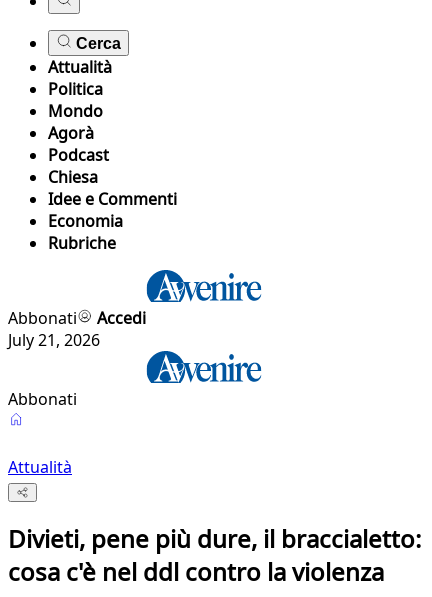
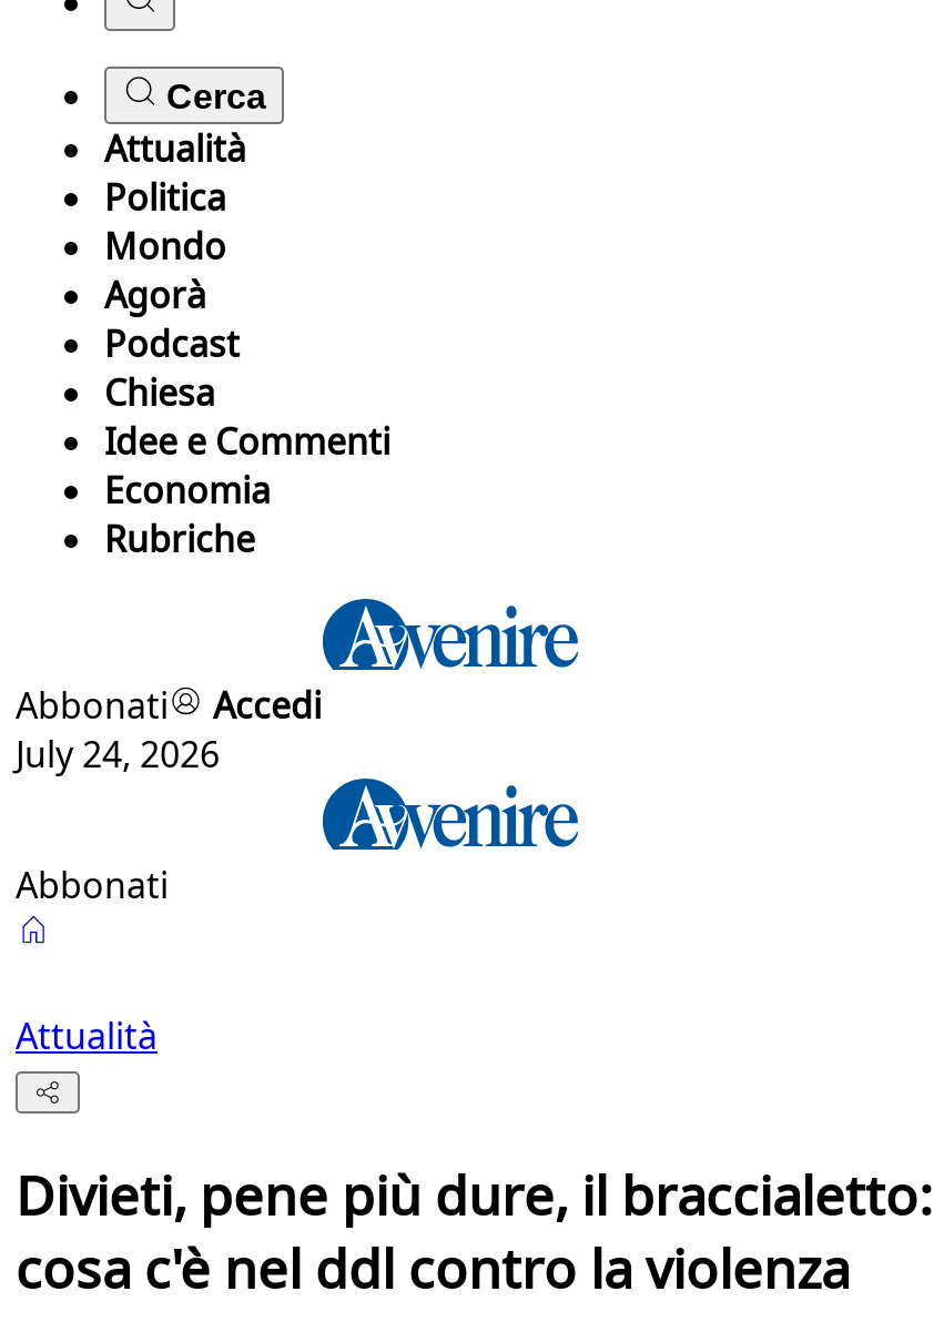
- July 21, 2026
+ July 24, 2026
